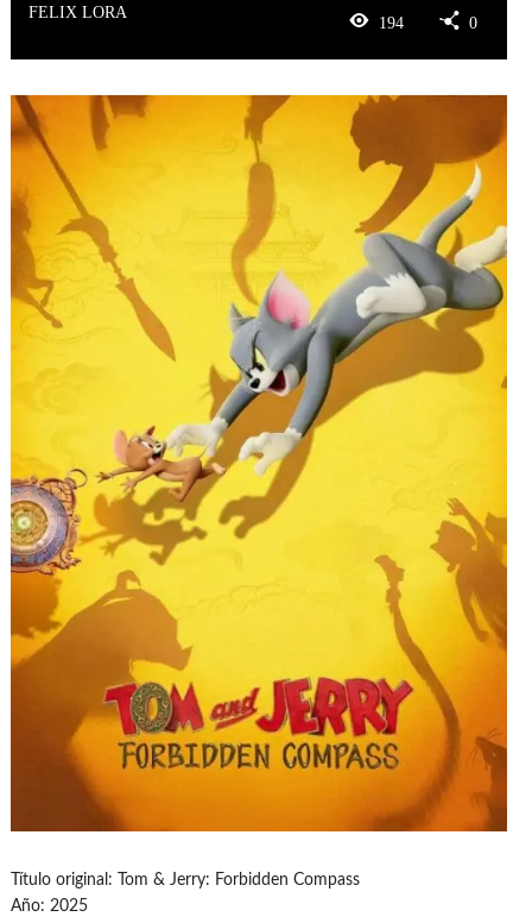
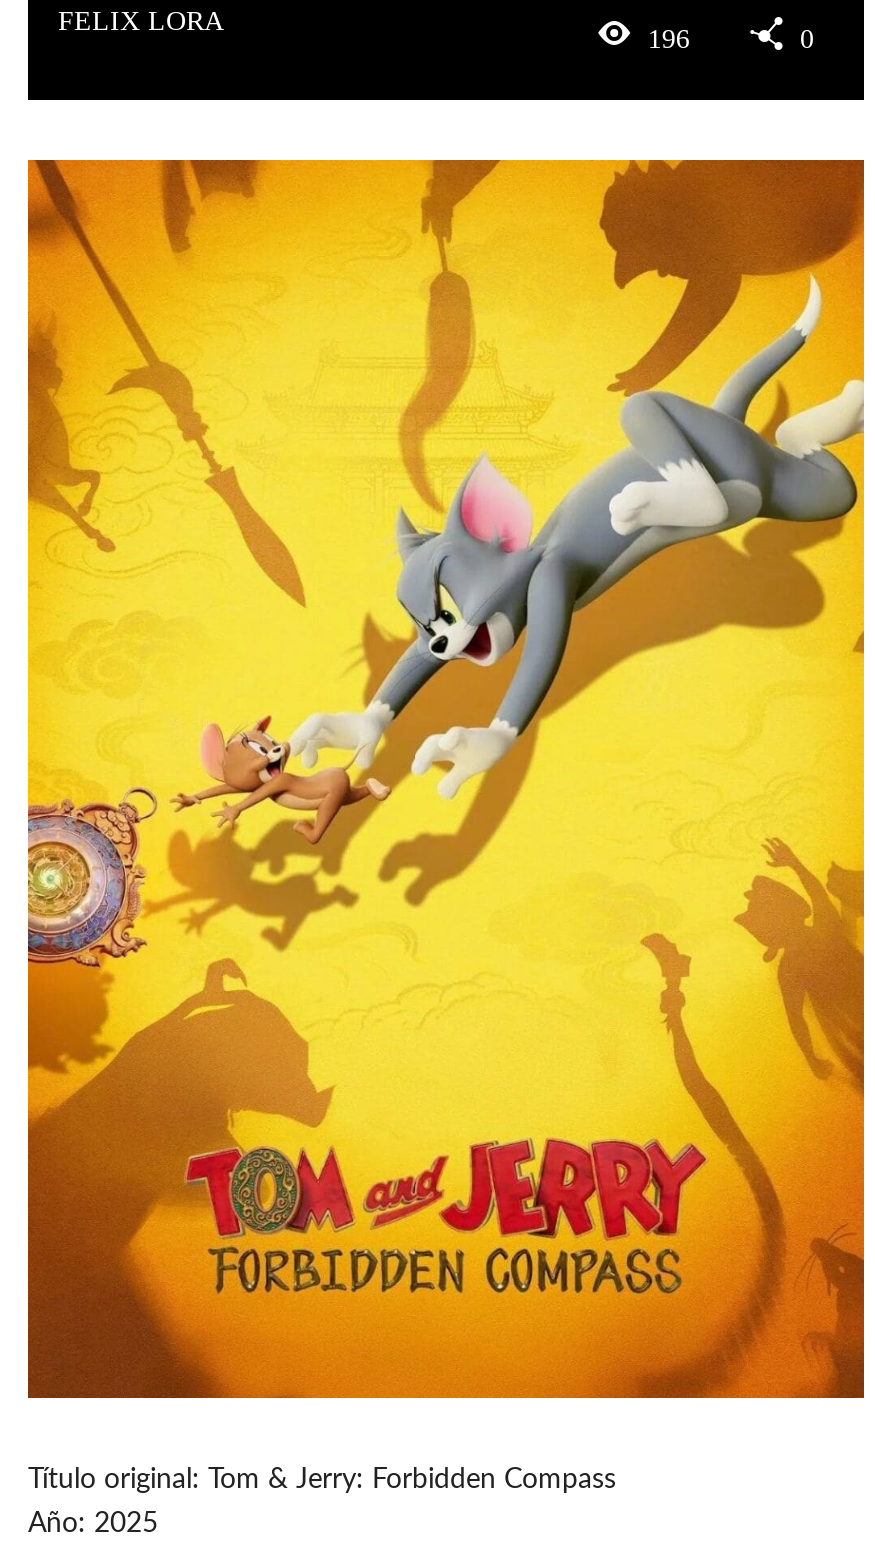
- 194
+ 196
